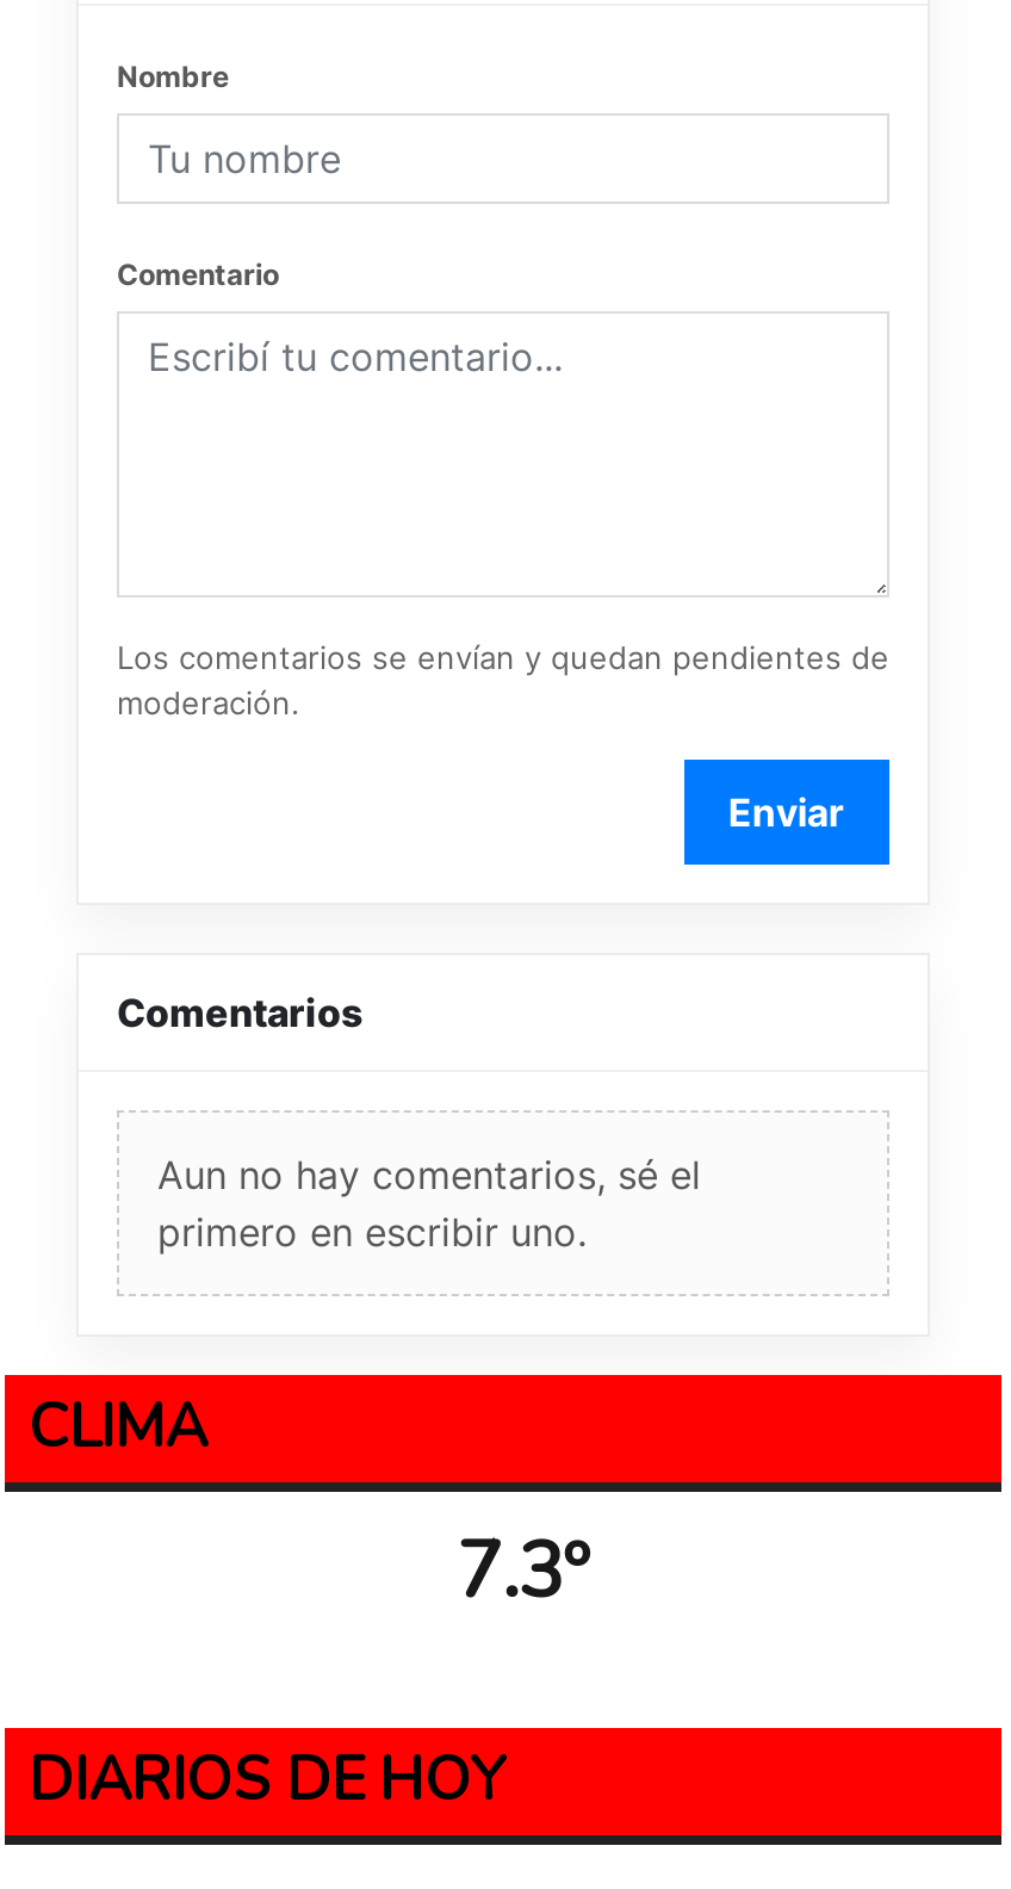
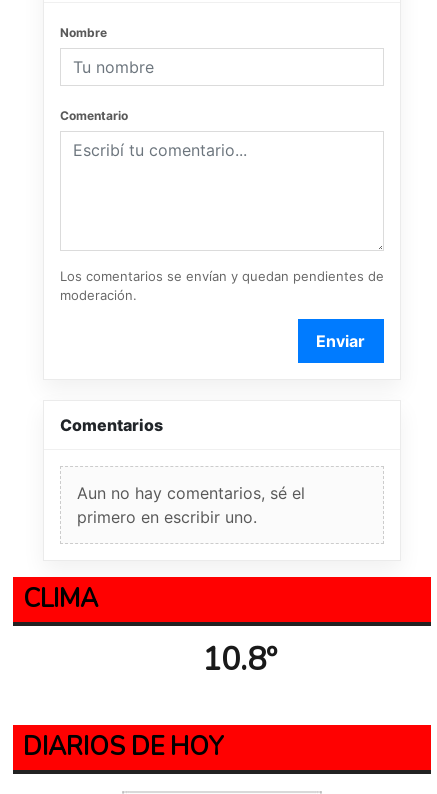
- 7.3º
+ 10.8º
